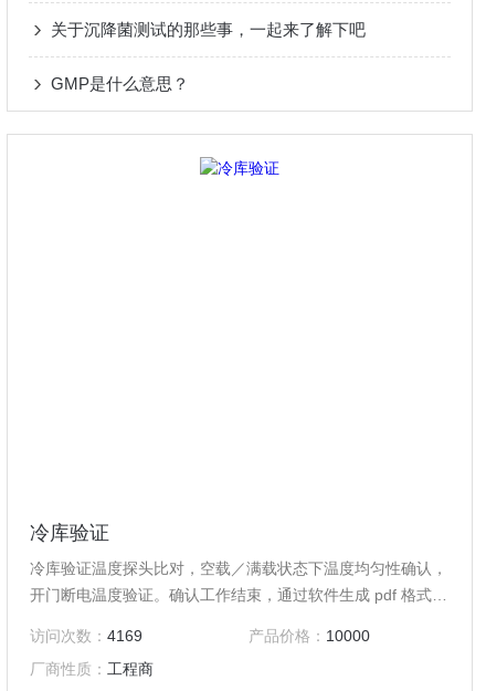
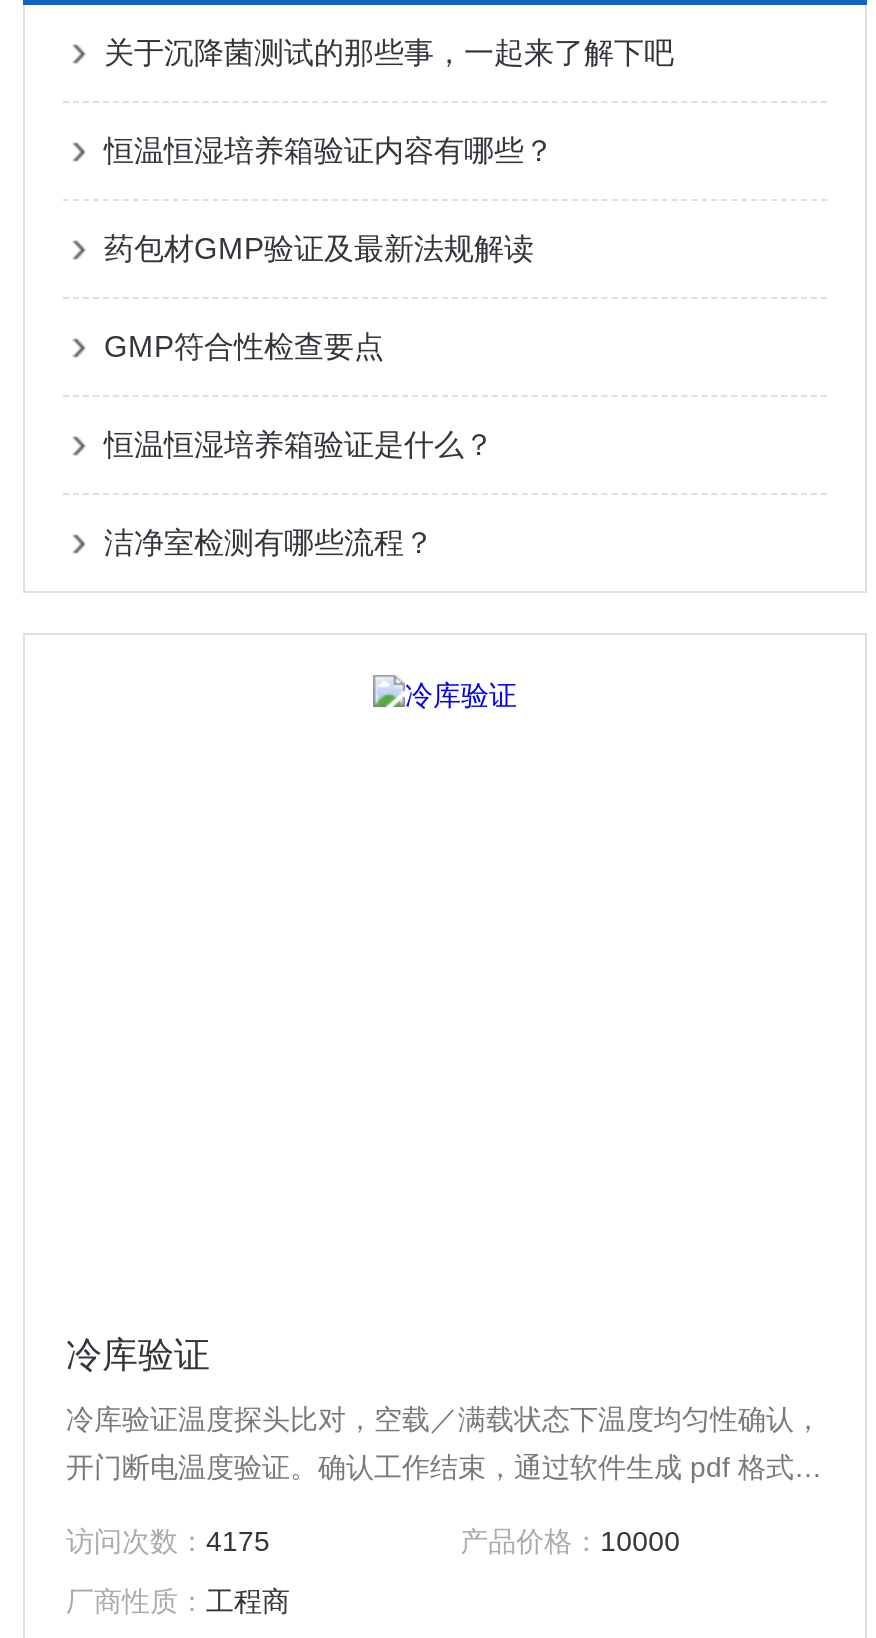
- GMP是什么意思？
+ 恒温恒湿培养箱验证内容有哪些？
+ 药包材GMP验证及最新法规解读
+ GMP符合性检查要点
+ 恒温恒湿培养箱验证是什么？
+ 洁净室检测有哪些流程？

- 访问次数：4169
+ 访问次数：4175
